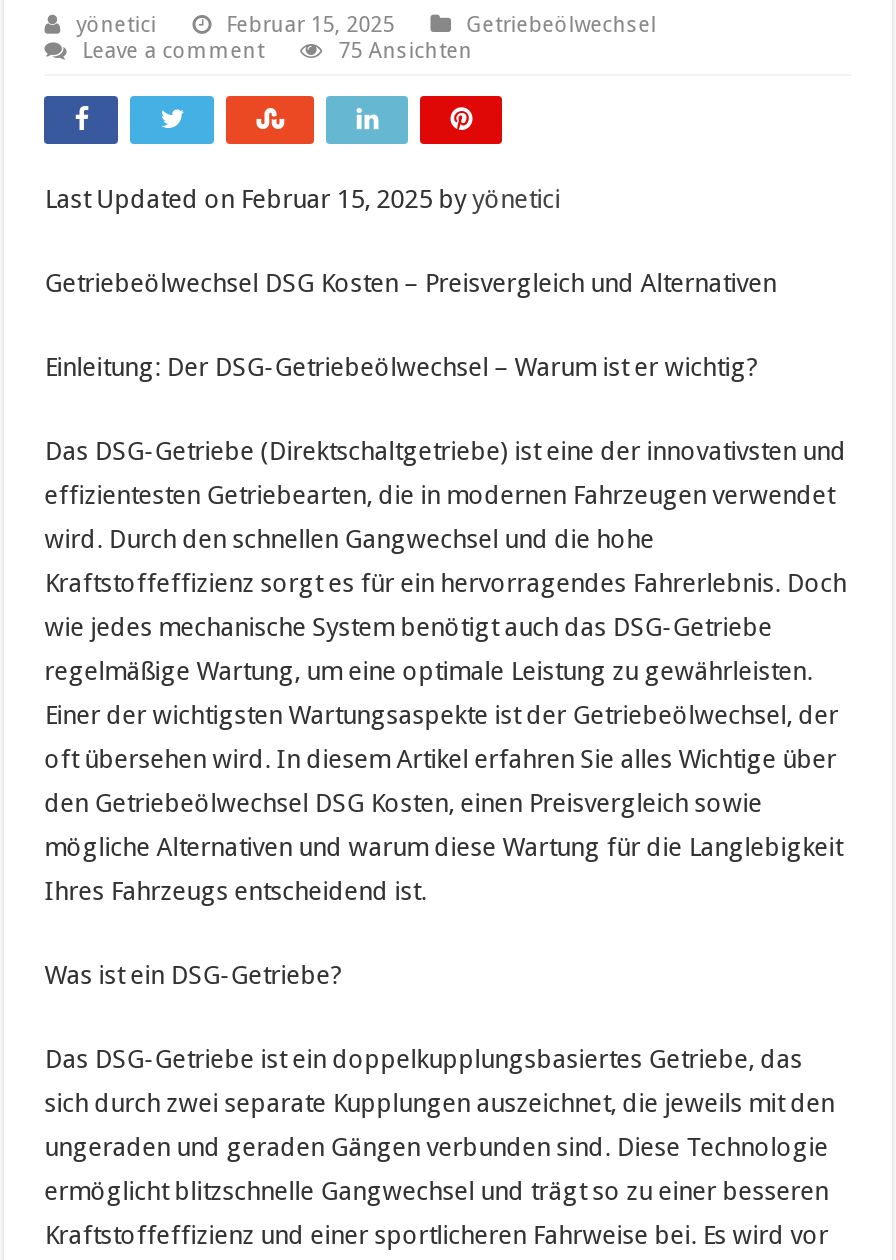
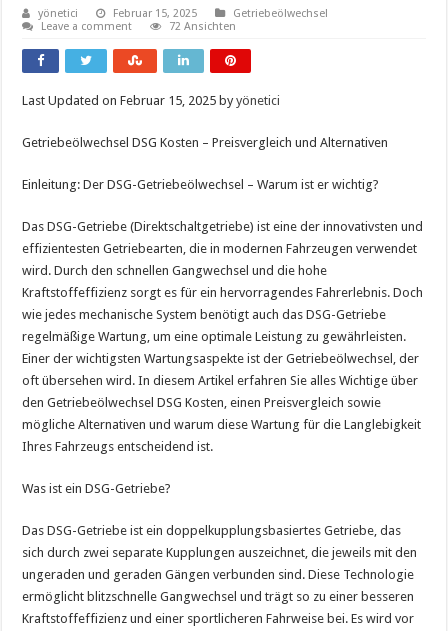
- 75 Ansichten
+ 72 Ansichten
